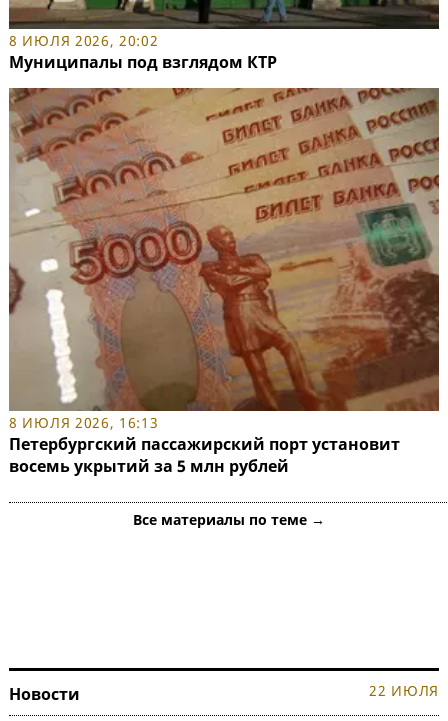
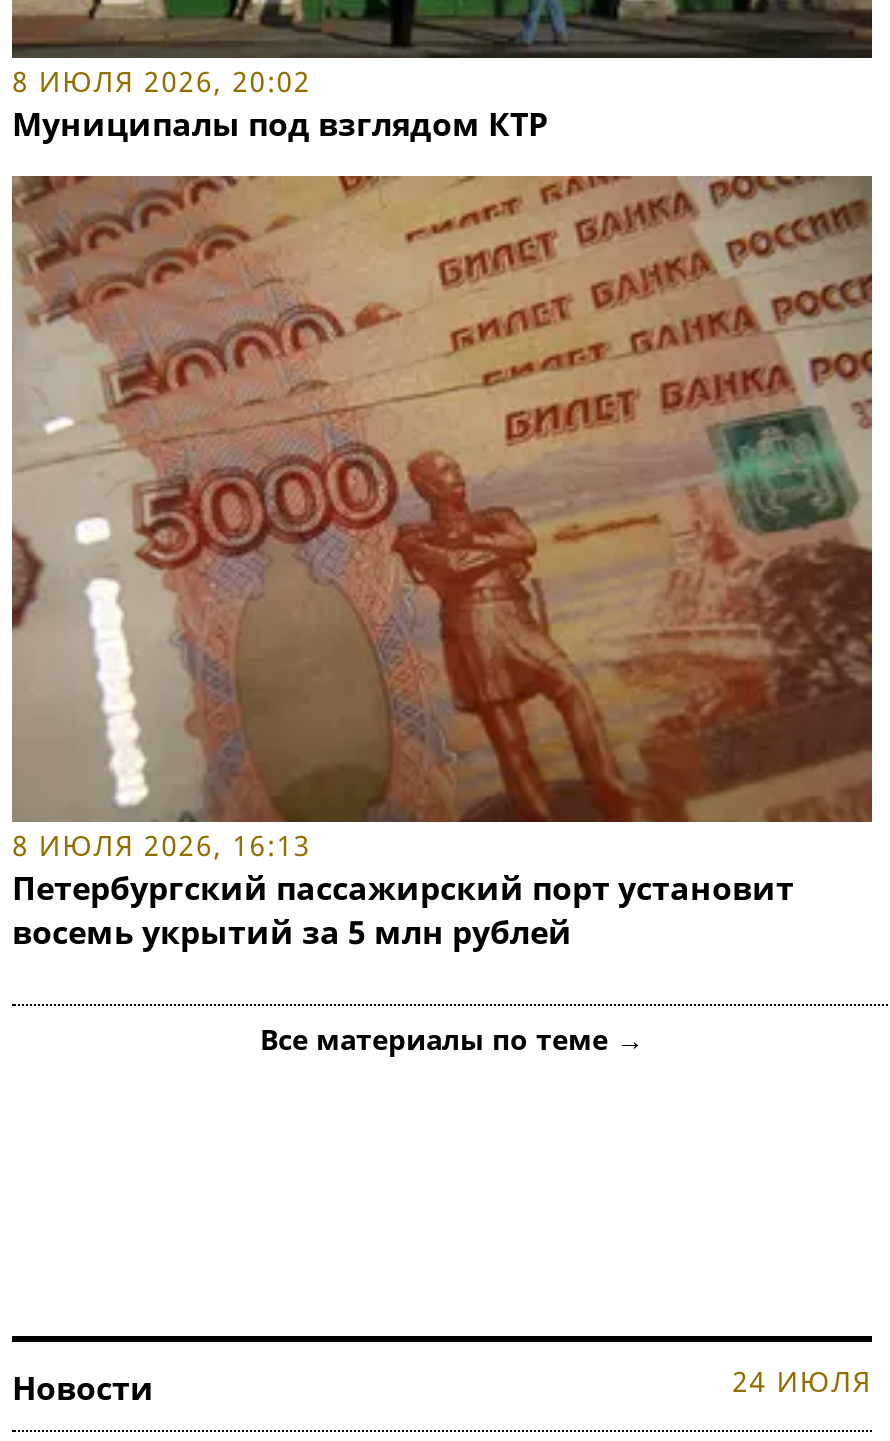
- 22 ИЮЛЯ
+ 24 ИЮЛЯ
